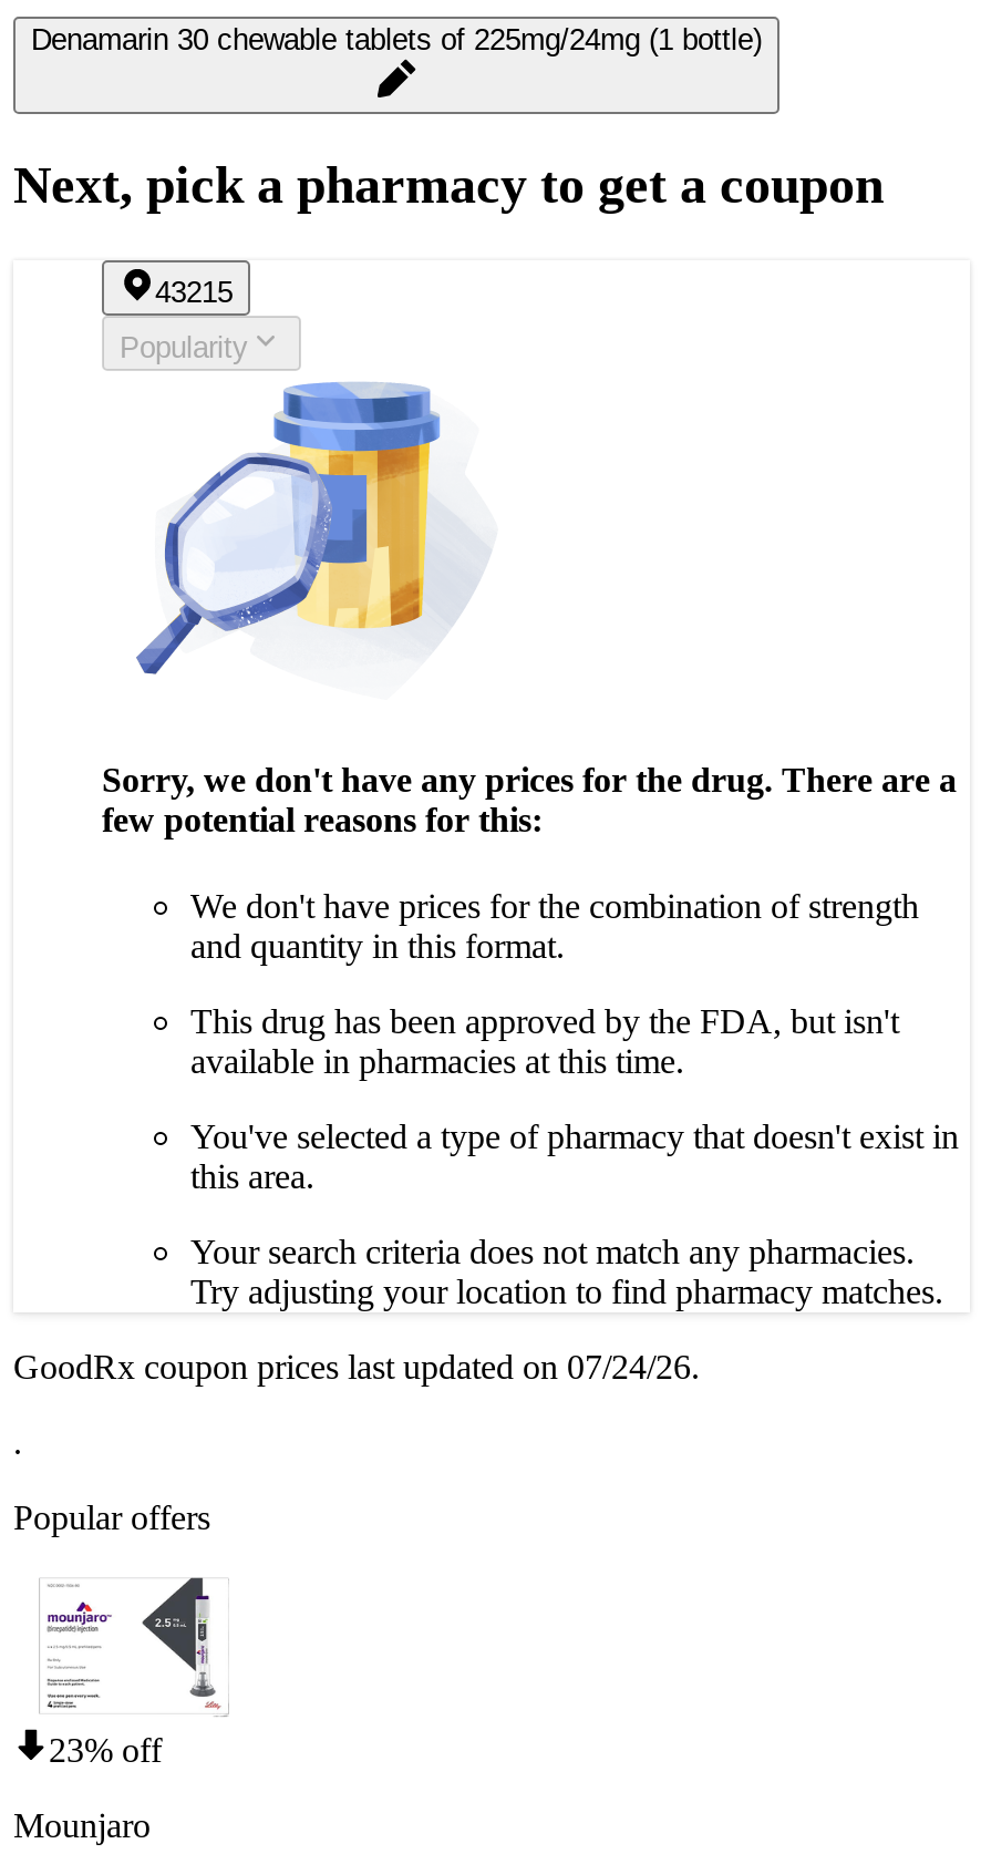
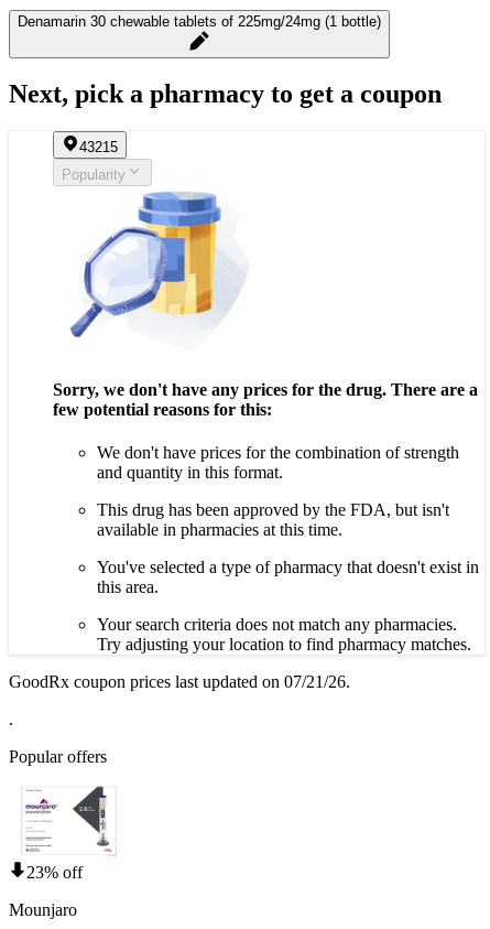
- GoodRx coupon prices last updated on 07/24/26.
+ GoodRx coupon prices last updated on 07/21/26.
